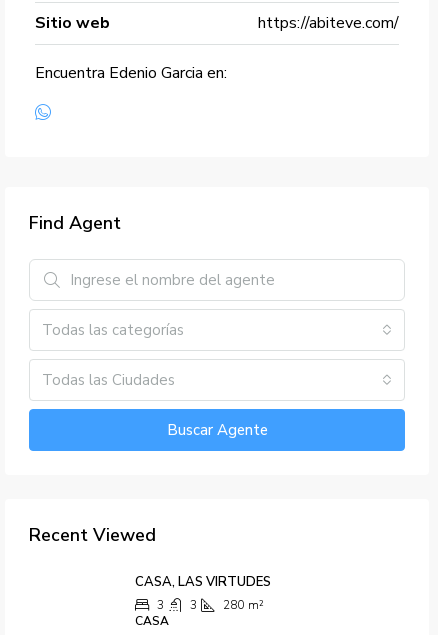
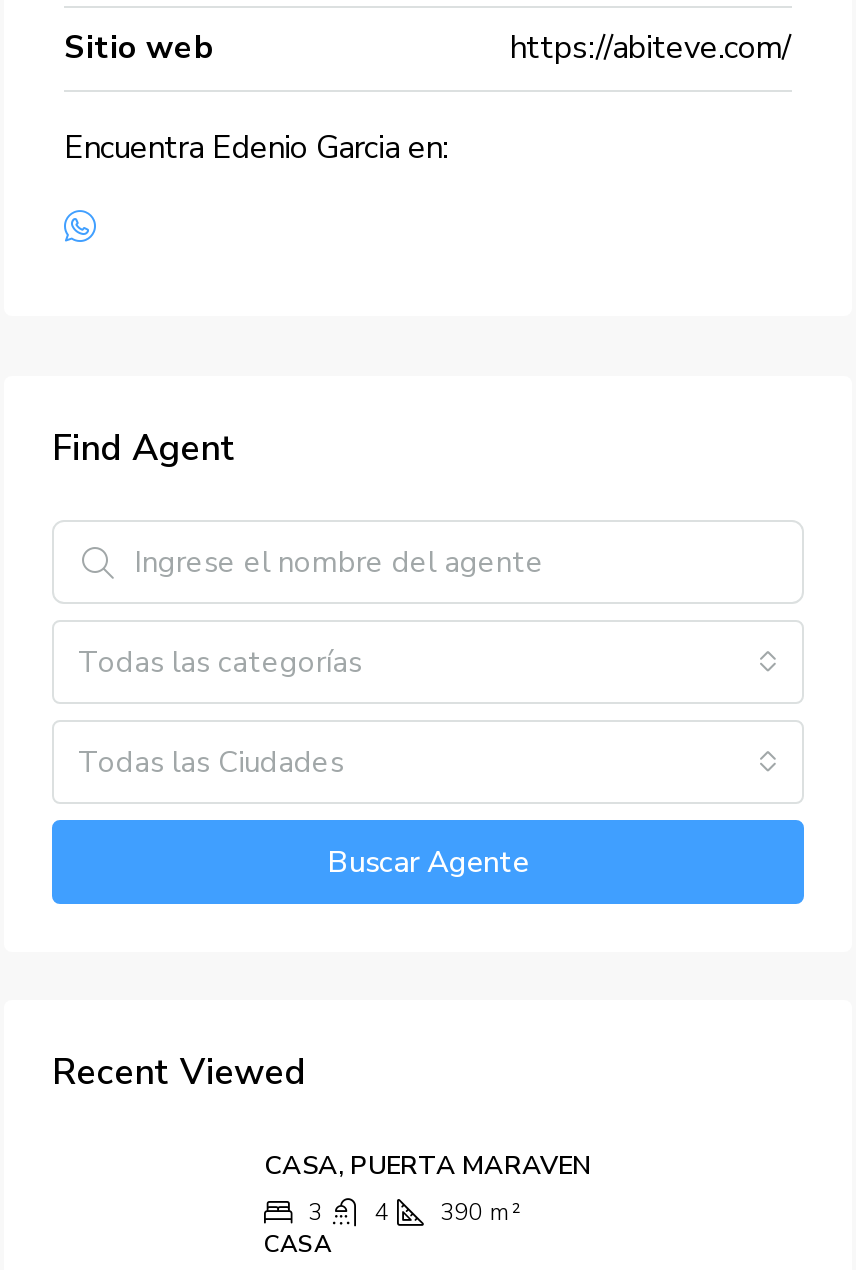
- CASA, LAS VIRTUDES
+ CASA, PUERTA MARAVEN

- 3
+ 4

- 280 m²
+ 390 m²
